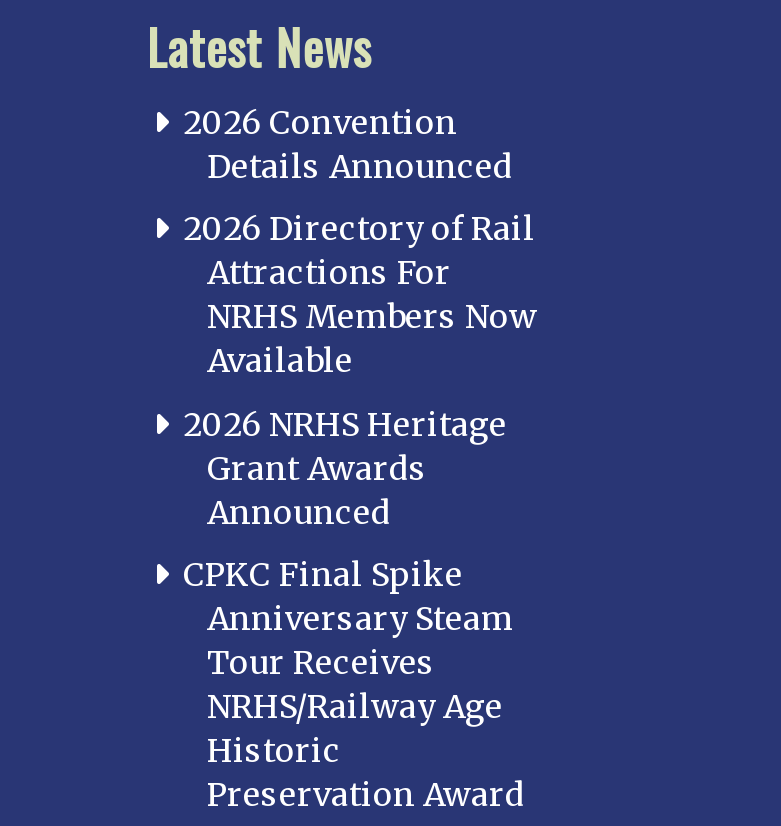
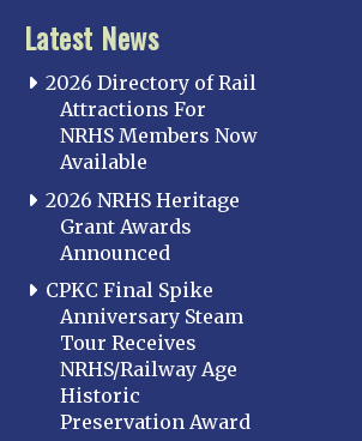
- 2026 Convention
- Details Announced
